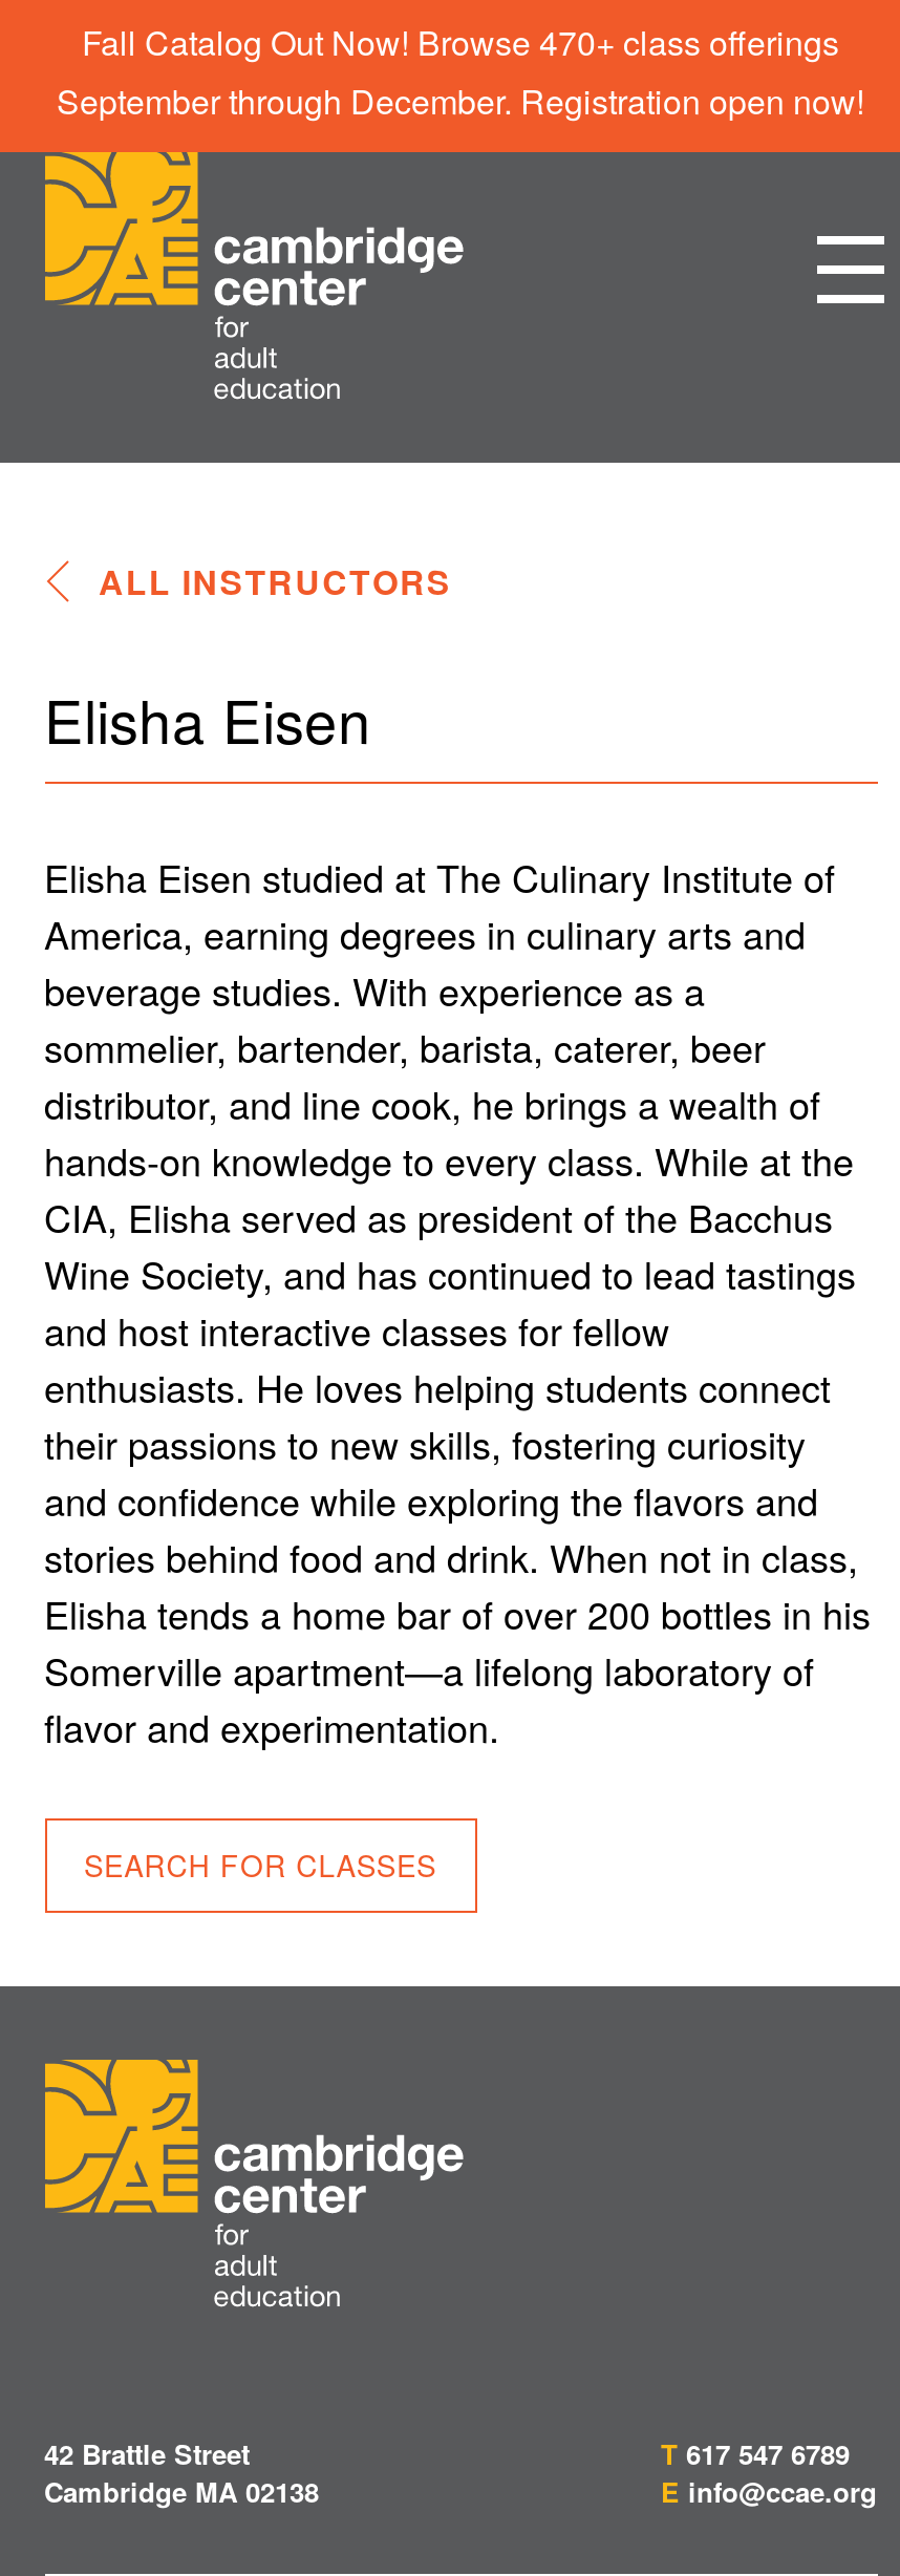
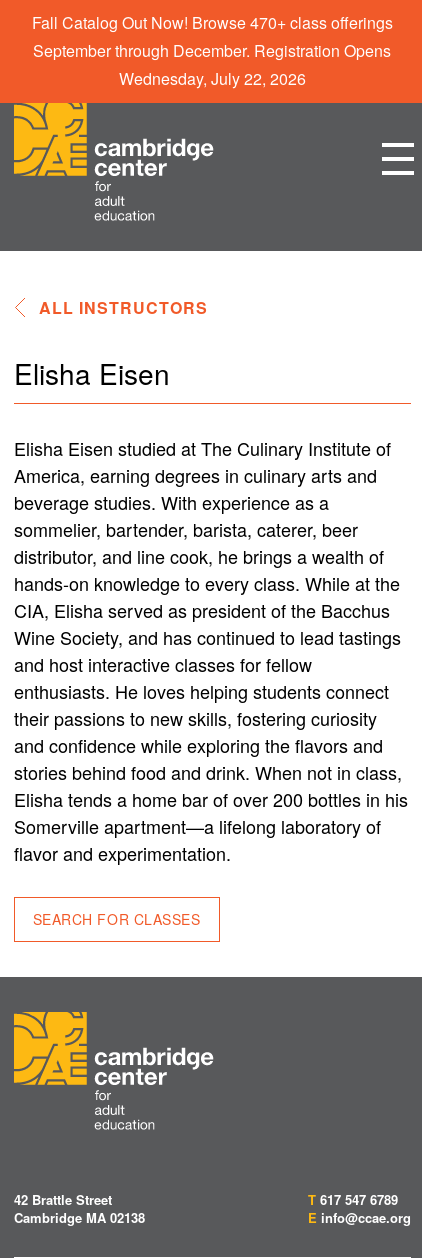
- September through December. Registration open now!
+ September through December. Registration Opens
+ Wednesday, July 22, 2026
